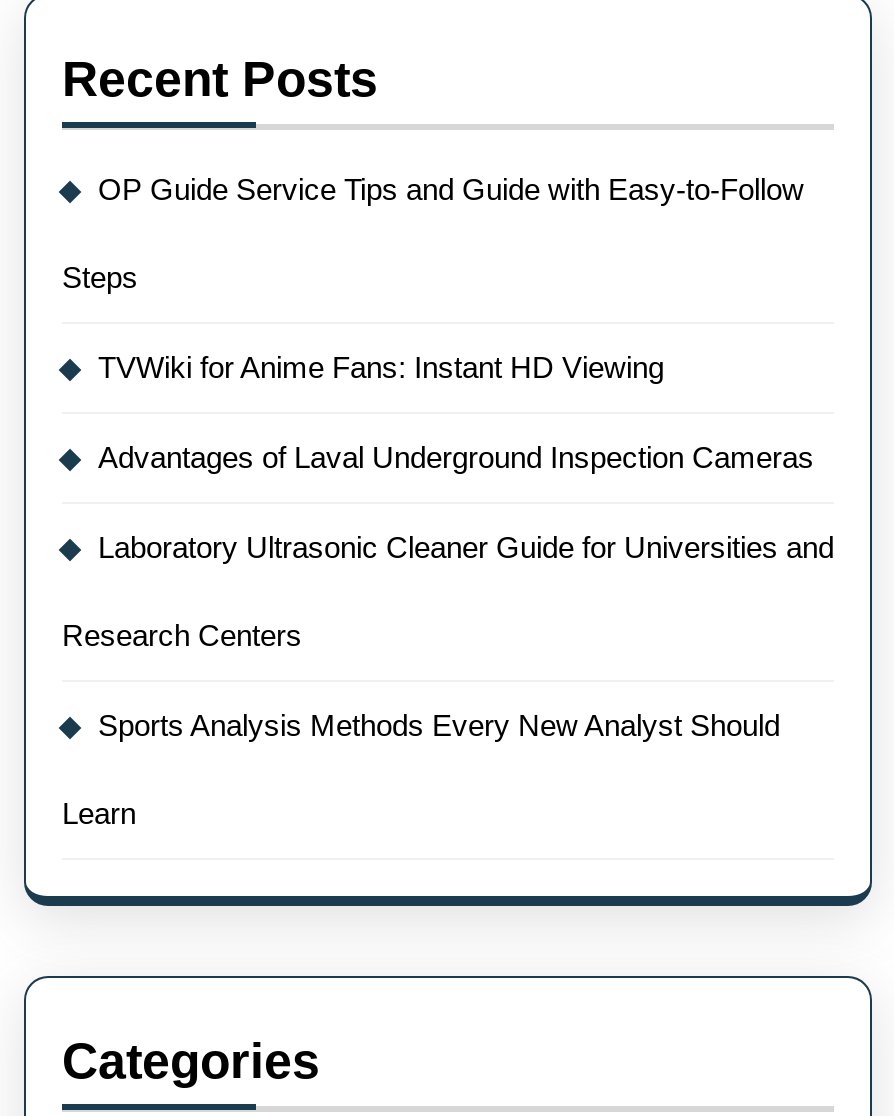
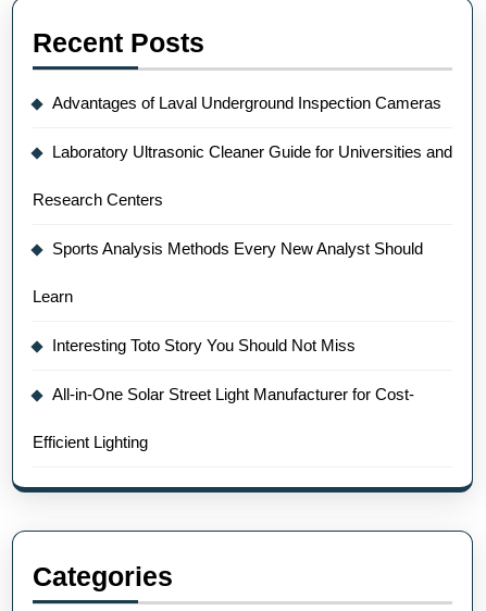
- OP Guide Service Tips and Guide with Easy-to-Follow
- Steps
- TVWiki for Anime Fans: Instant HD Viewing

moved up: Advantages of Laval Underground Inspection Cameras | Laboratory Ultrasonic Cleaner Guide for Universities and | Research Centers | Sports Analysis Methods Every New Analyst Should | Learn

+ Interesting Toto Story You Should Not Miss
+ All-in-One Solar Street Light Manufacturer for Cost-
+ Efficient Lighting
